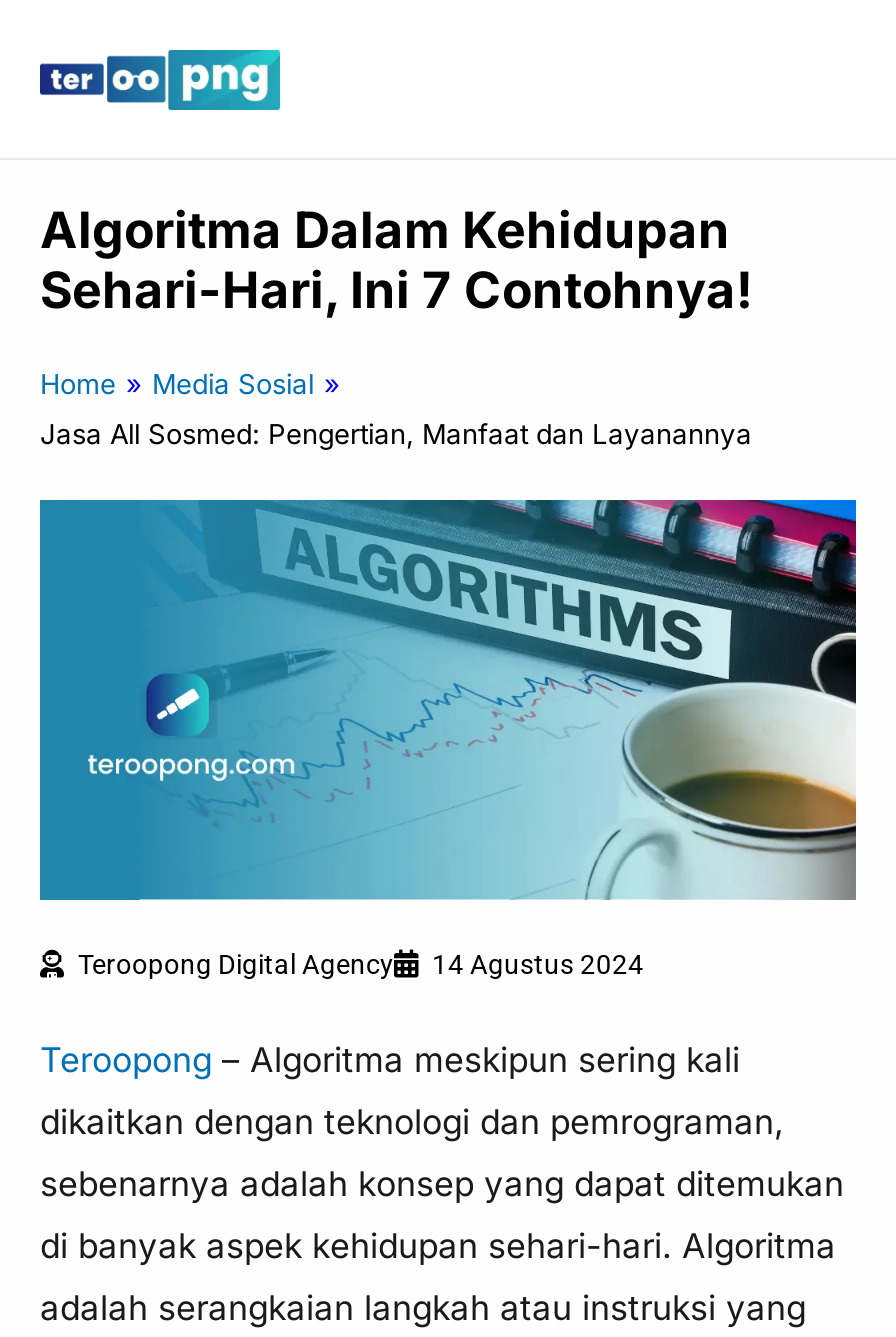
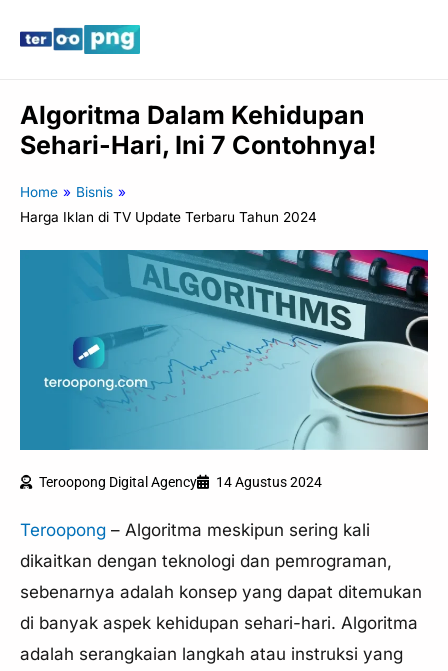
- Home » Media Sosial »
+ Home » Bisnis »

- Jasa All Sosmed: Pengertian, Manfaat dan Layanannya
+ Harga Iklan di TV Update Terbaru Tahun 2024
